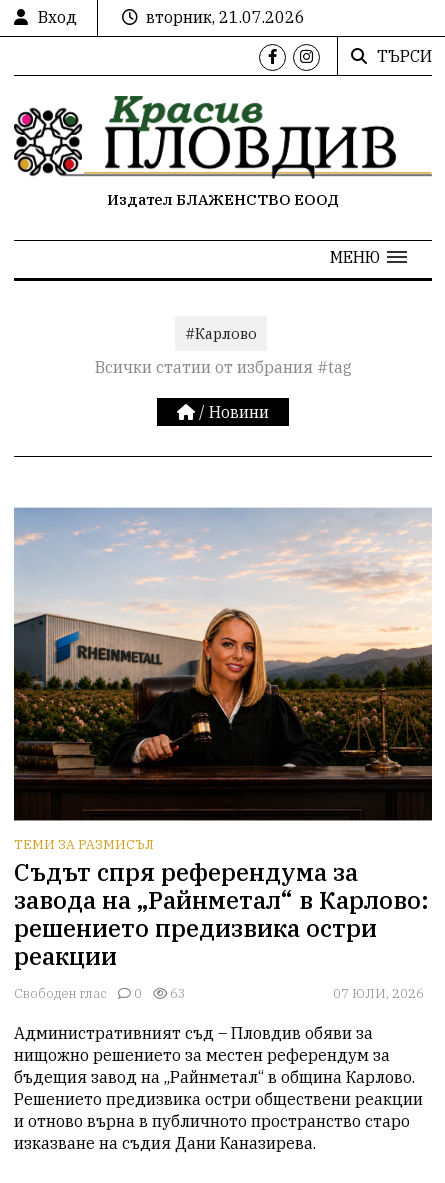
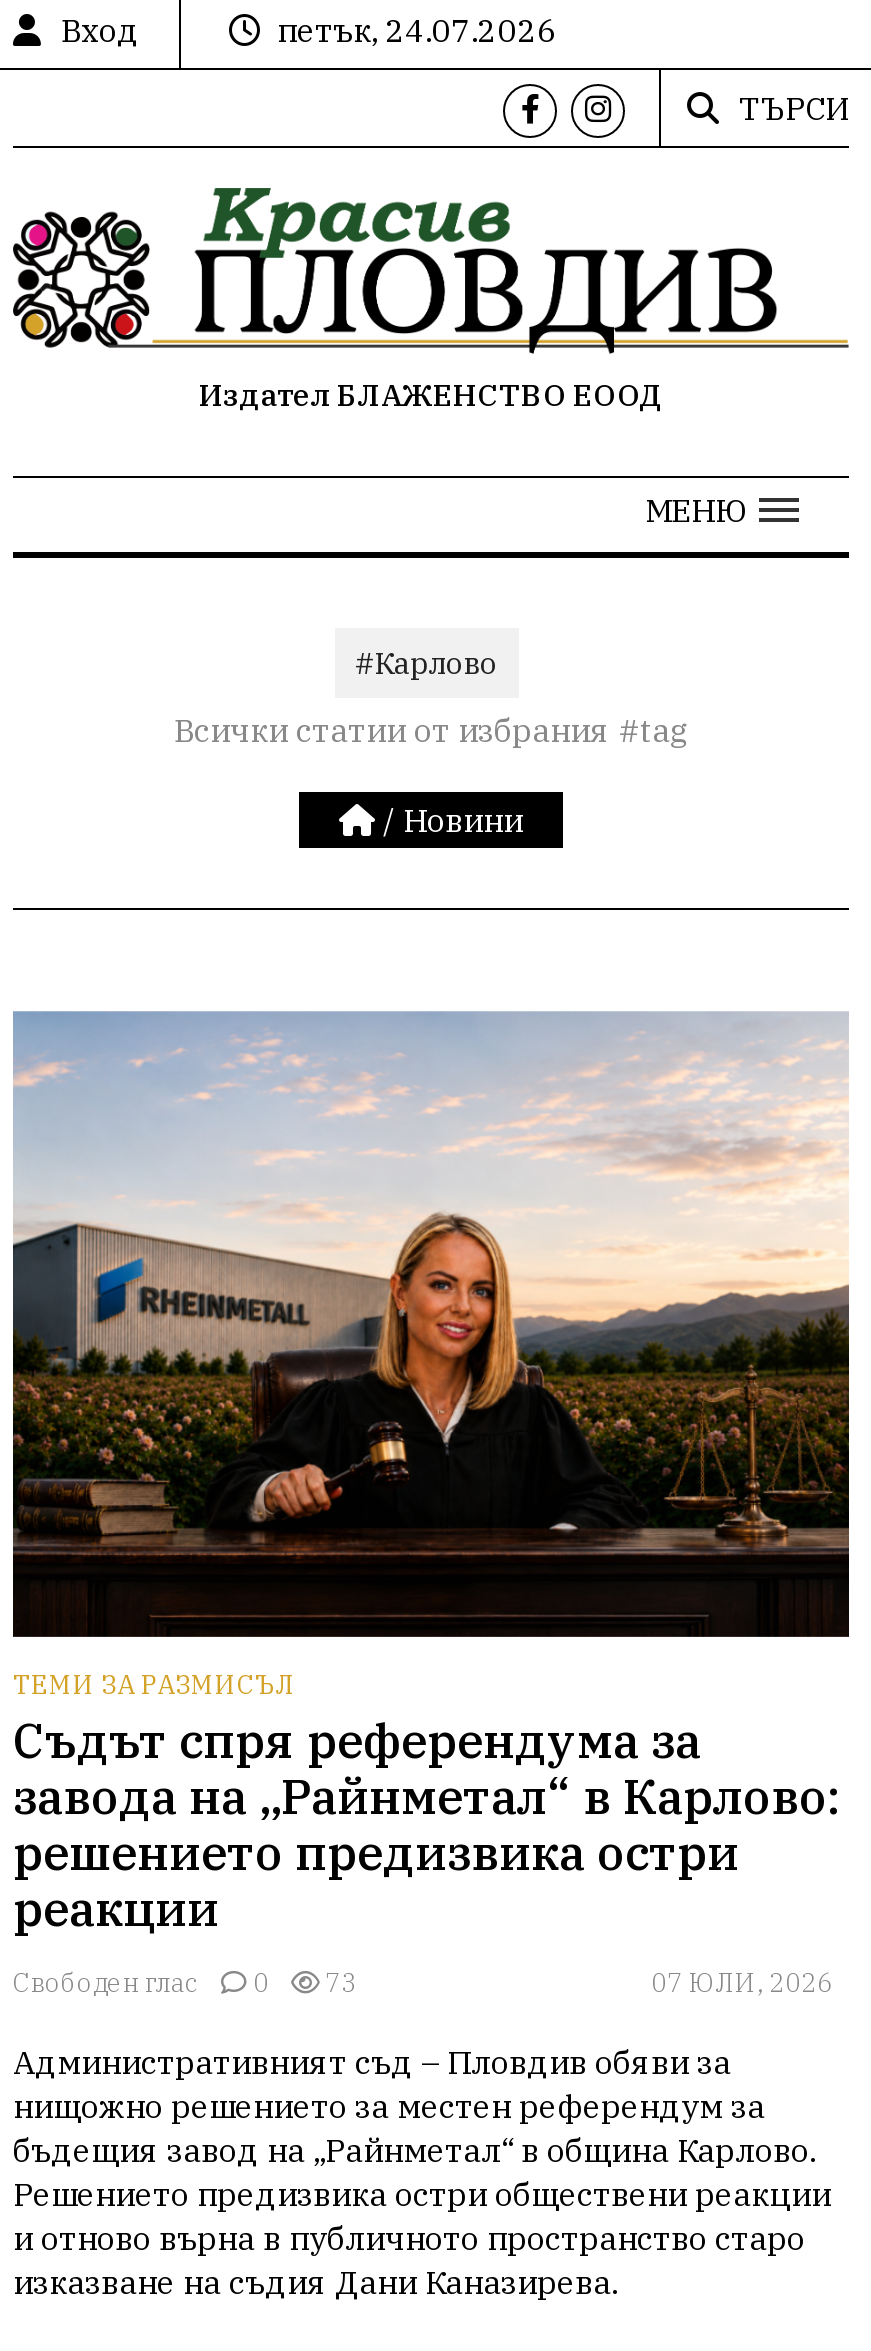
- вторник, 21.07.2026
+ петък, 24.07.2026

- Свободен глас 0 63
+ Свободен глас 0 73
